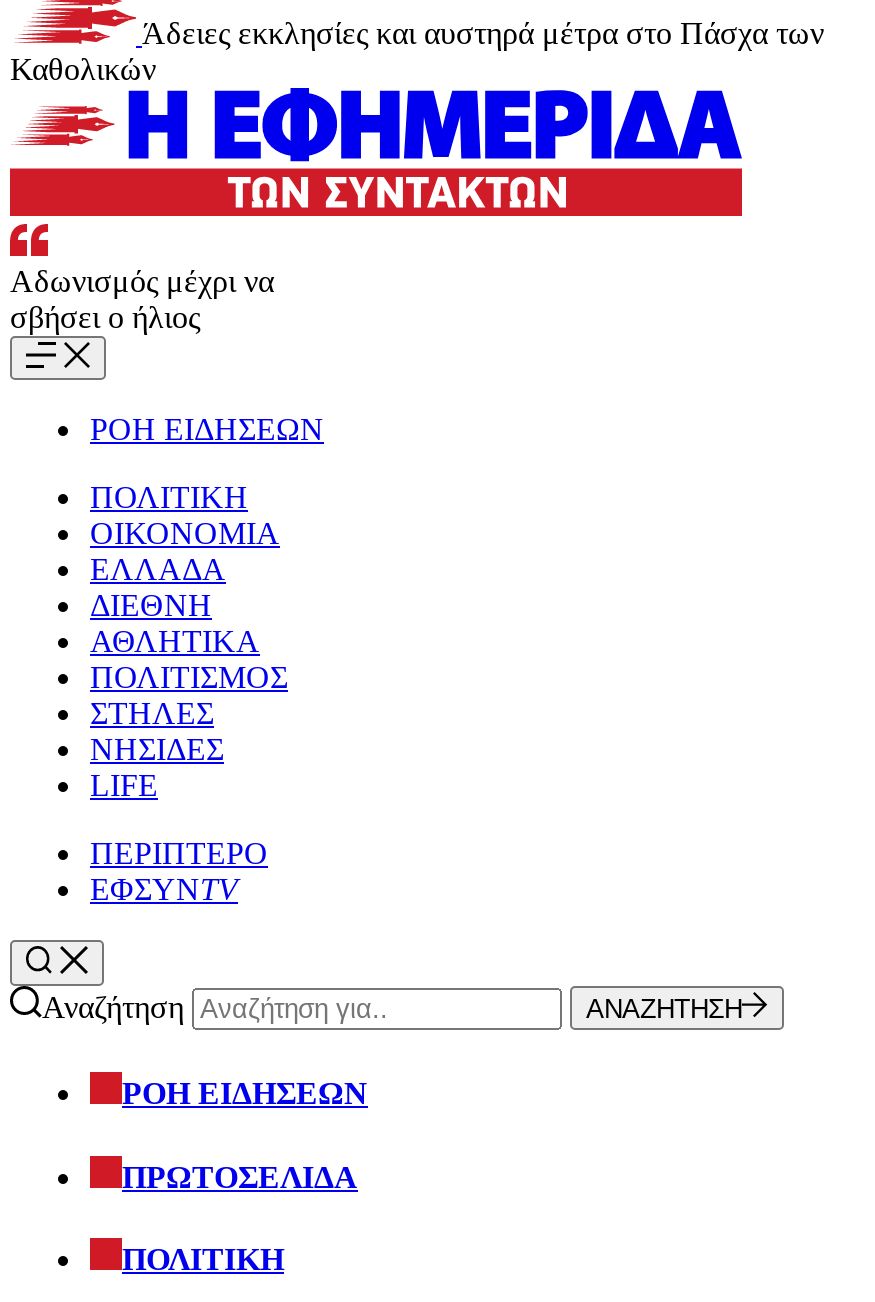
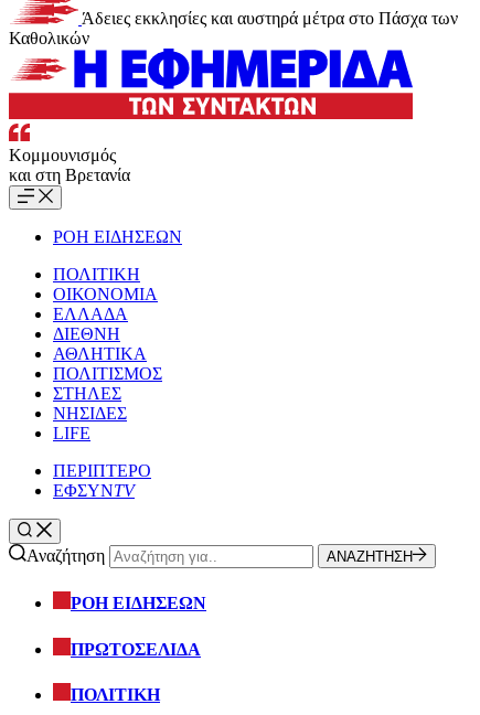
- Αδωνισμός μέχρι να
- σβήσει ο ήλιος
+ Κομμουνισμός
+ και στη Βρετανία
